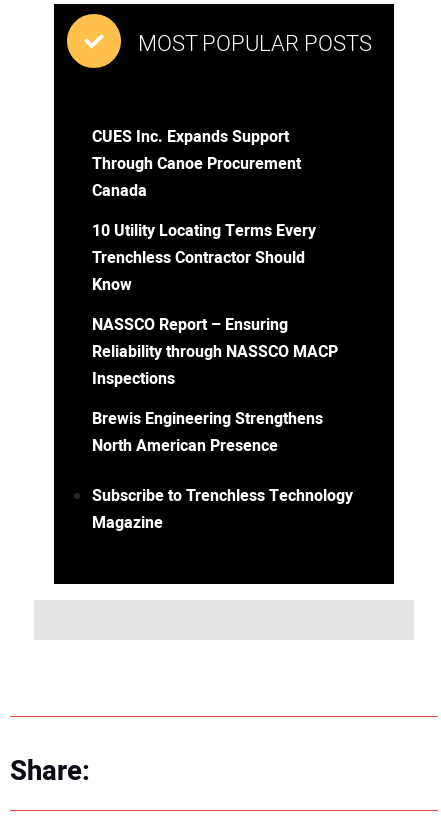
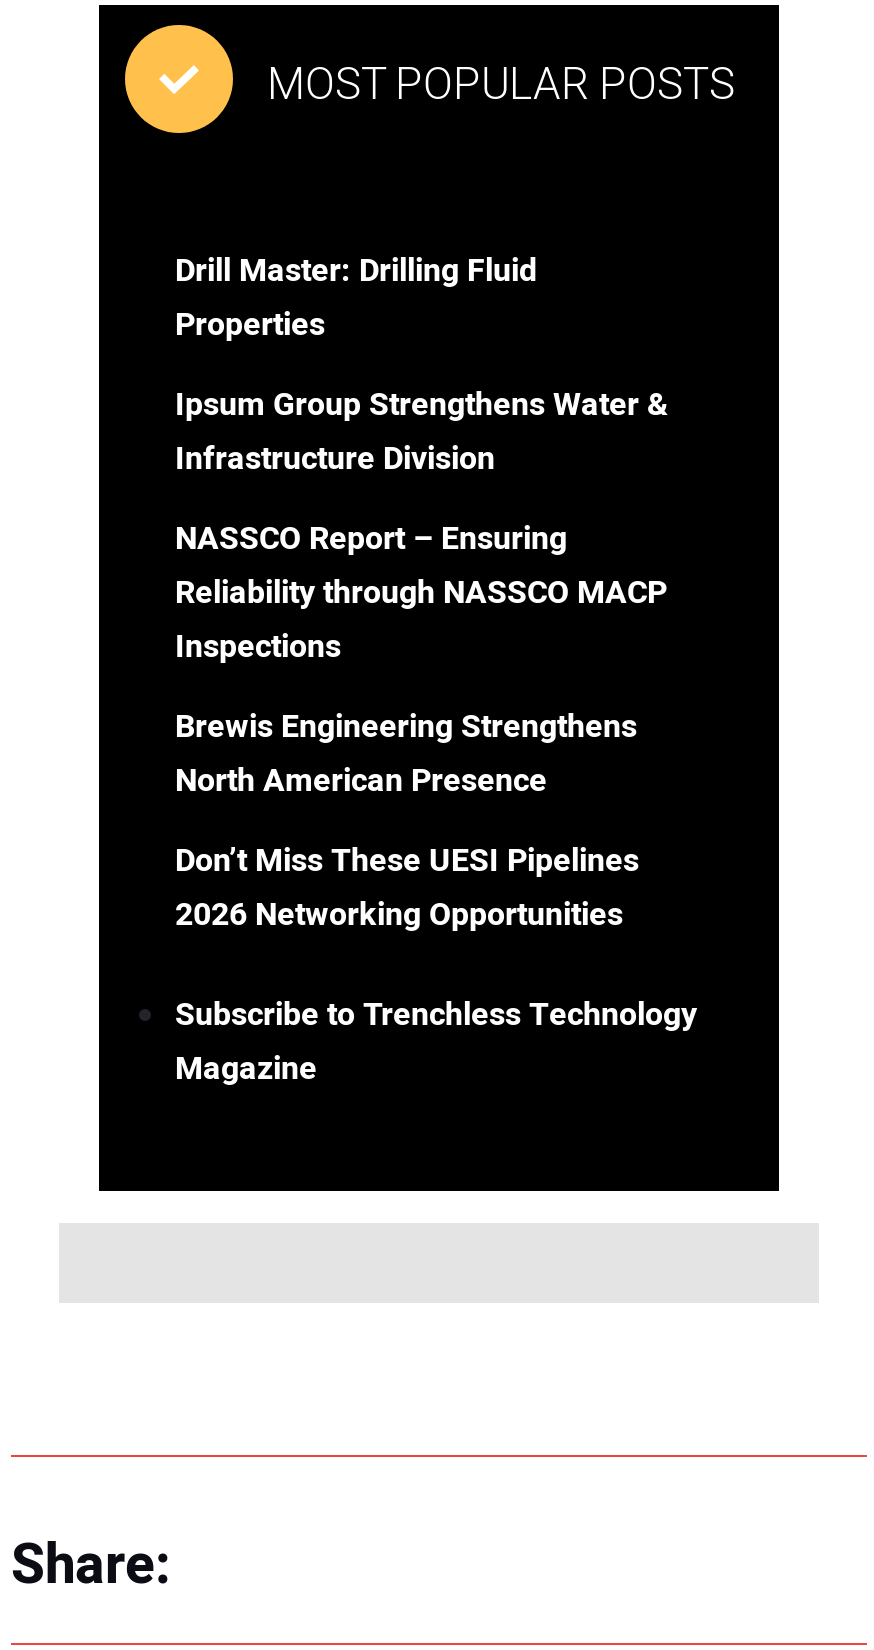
- CUES Inc. Expands Support
- Through Canoe Procurement
- Canada
+ Drill Master: Drilling Fluid
+ Properties

- 10 Utility Locating Terms Every
- Trenchless Contractor Should
- Know
+ Ipsum Group Strengthens Water &
+ Infrastructure Division

moved up: NASSCO Report – Ensuring | Reliability through NASSCO MACP | Inspections | Brewis Engineering Strengthens | North American Presence

+ Don’t Miss These UESI Pipelines
+ 2026 Networking Opportunities
